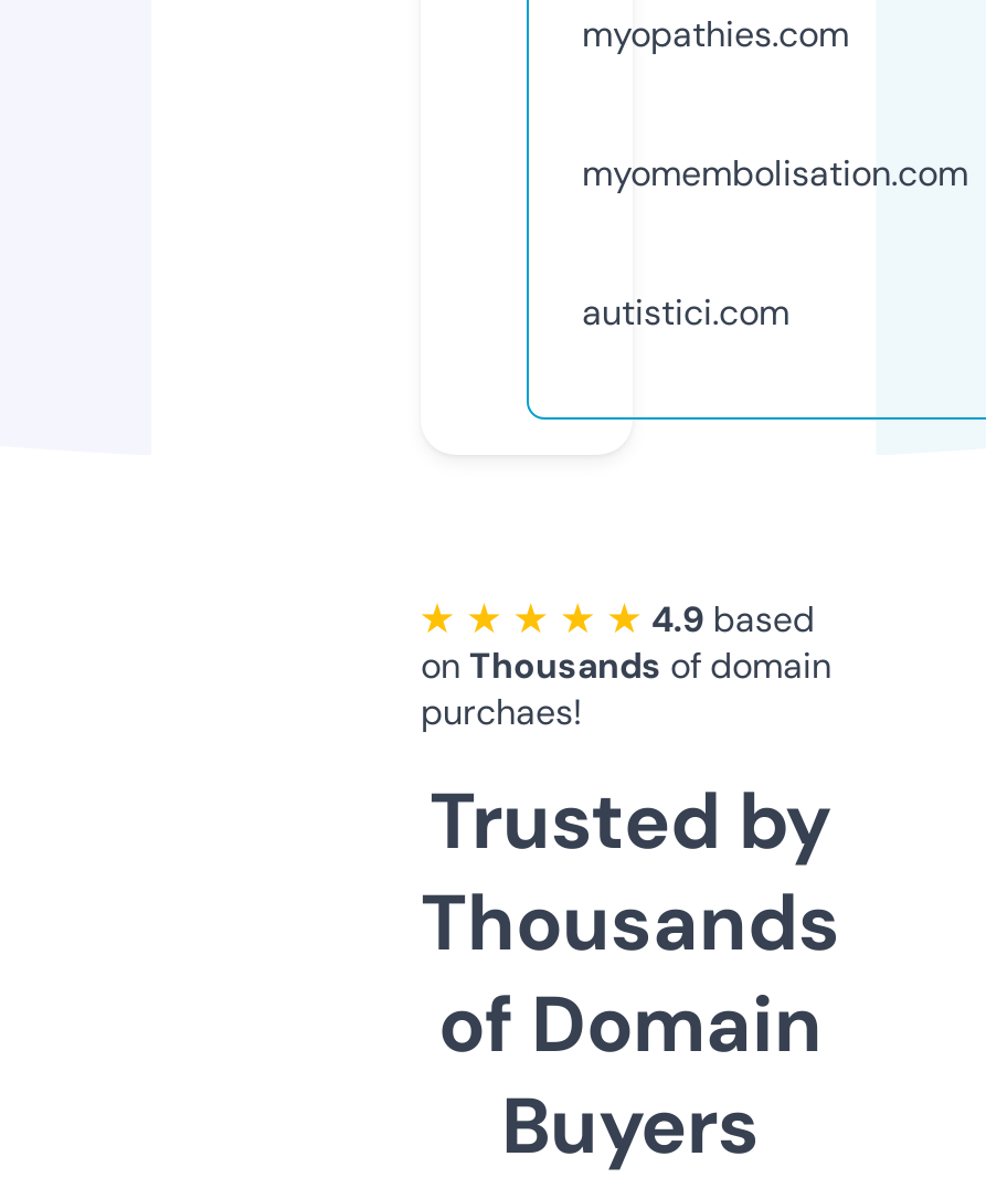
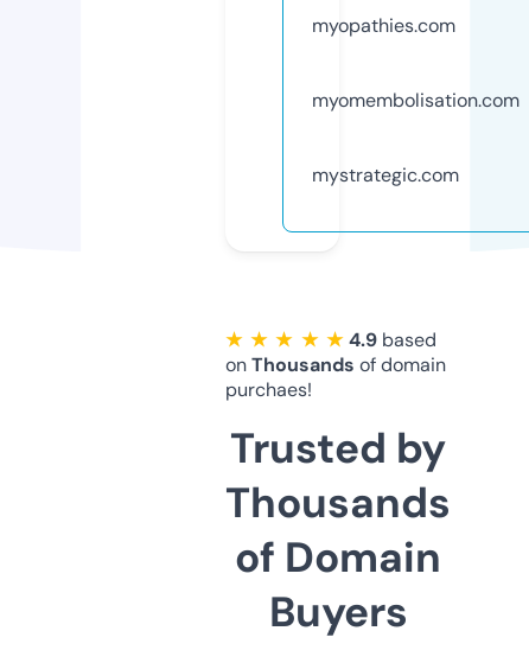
- autistici.com
+ mystrategic.com
